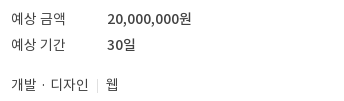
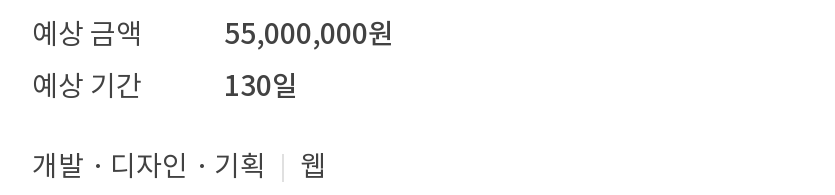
- 20,000,000원
+ 55,000,000원

- 30일
+ 130일

- 개발 · 디자인
+ 개발 · 디자인 · 기획
